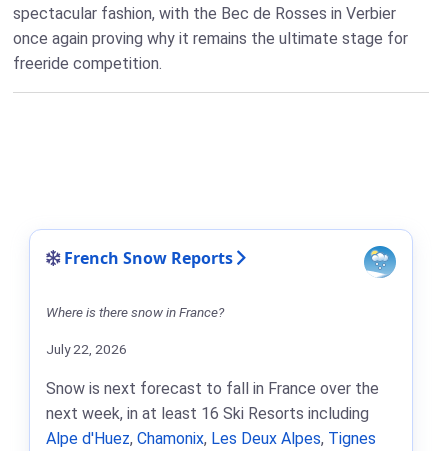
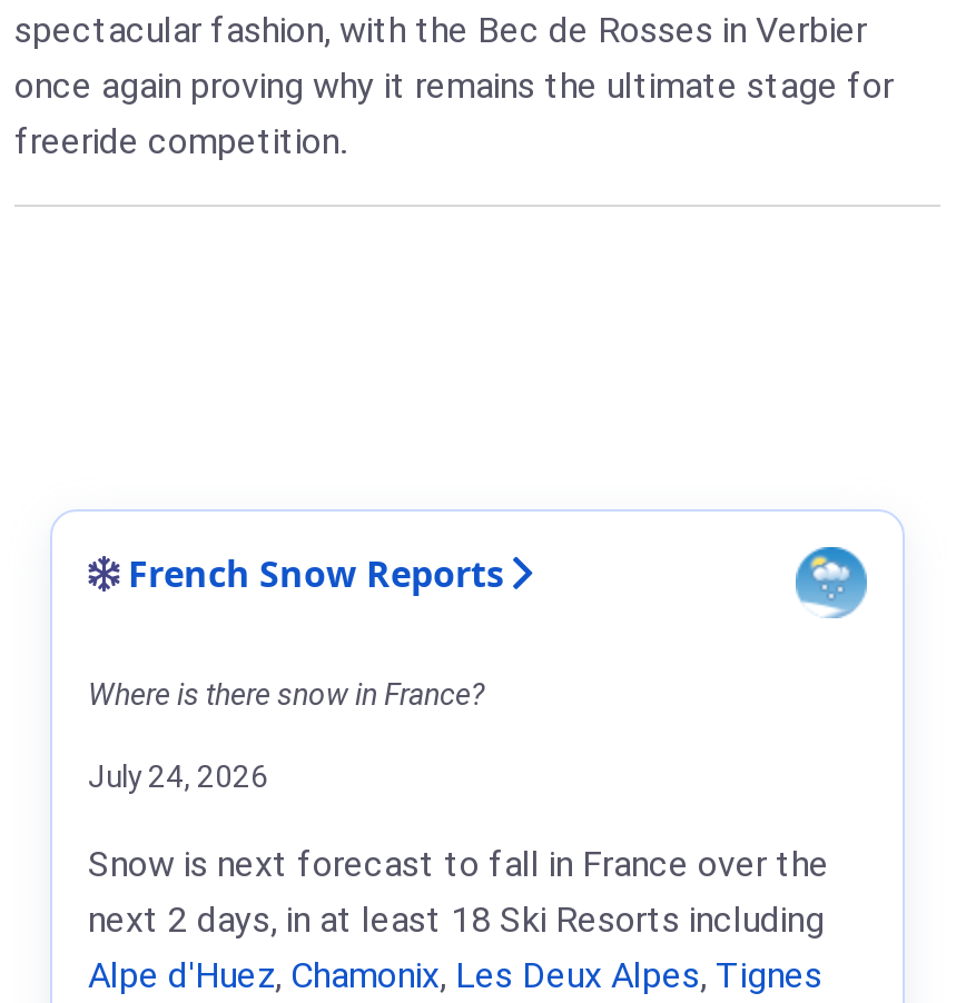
- July 22, 2026
+ July 24, 2026

- next week, in at least 16 Ski Resorts including
+ next 2 days, in at least 18 Ski Resorts including
